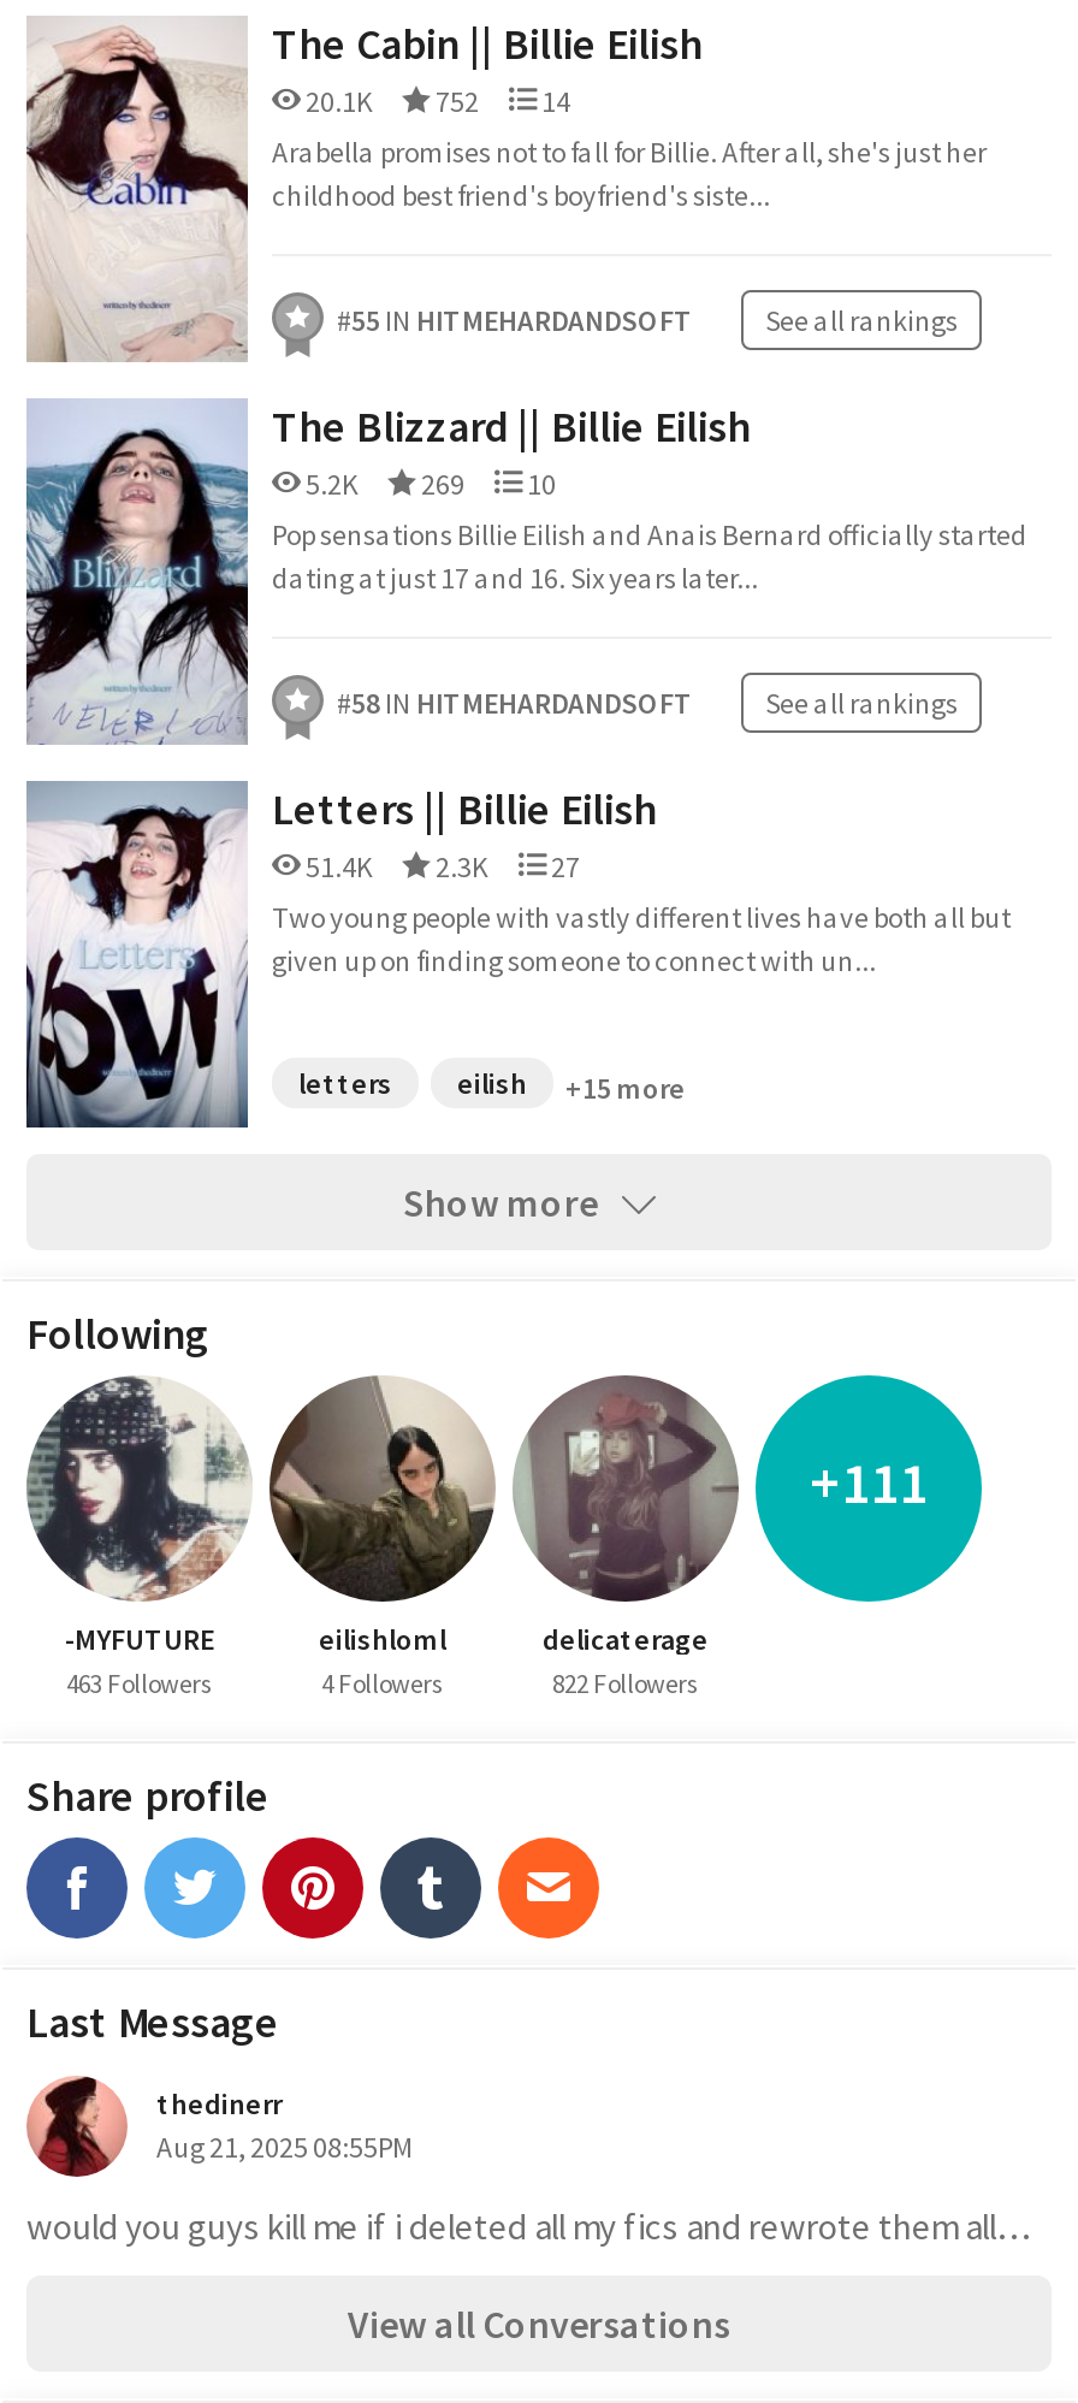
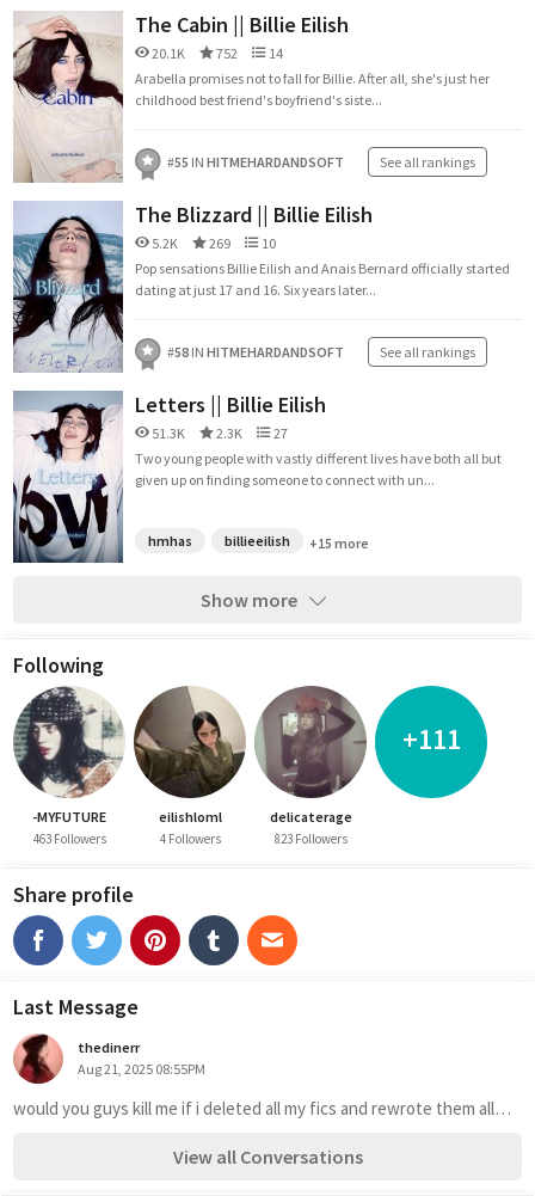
- 51.4K 2.3K 27
+ 51.3K 2.3K 27

- letters
- eilish
+ hmhas
+ billieeilish

- 822 Followers
+ 823 Followers
